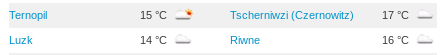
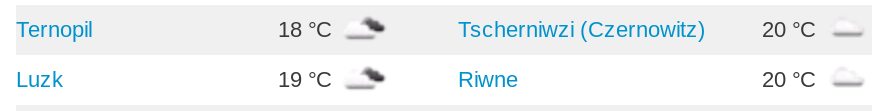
- 15 °C
+ 18 °C

- 17 °C
+ 20 °C

- 14 °C
+ 19 °C

- 16 °C
+ 20 °C
